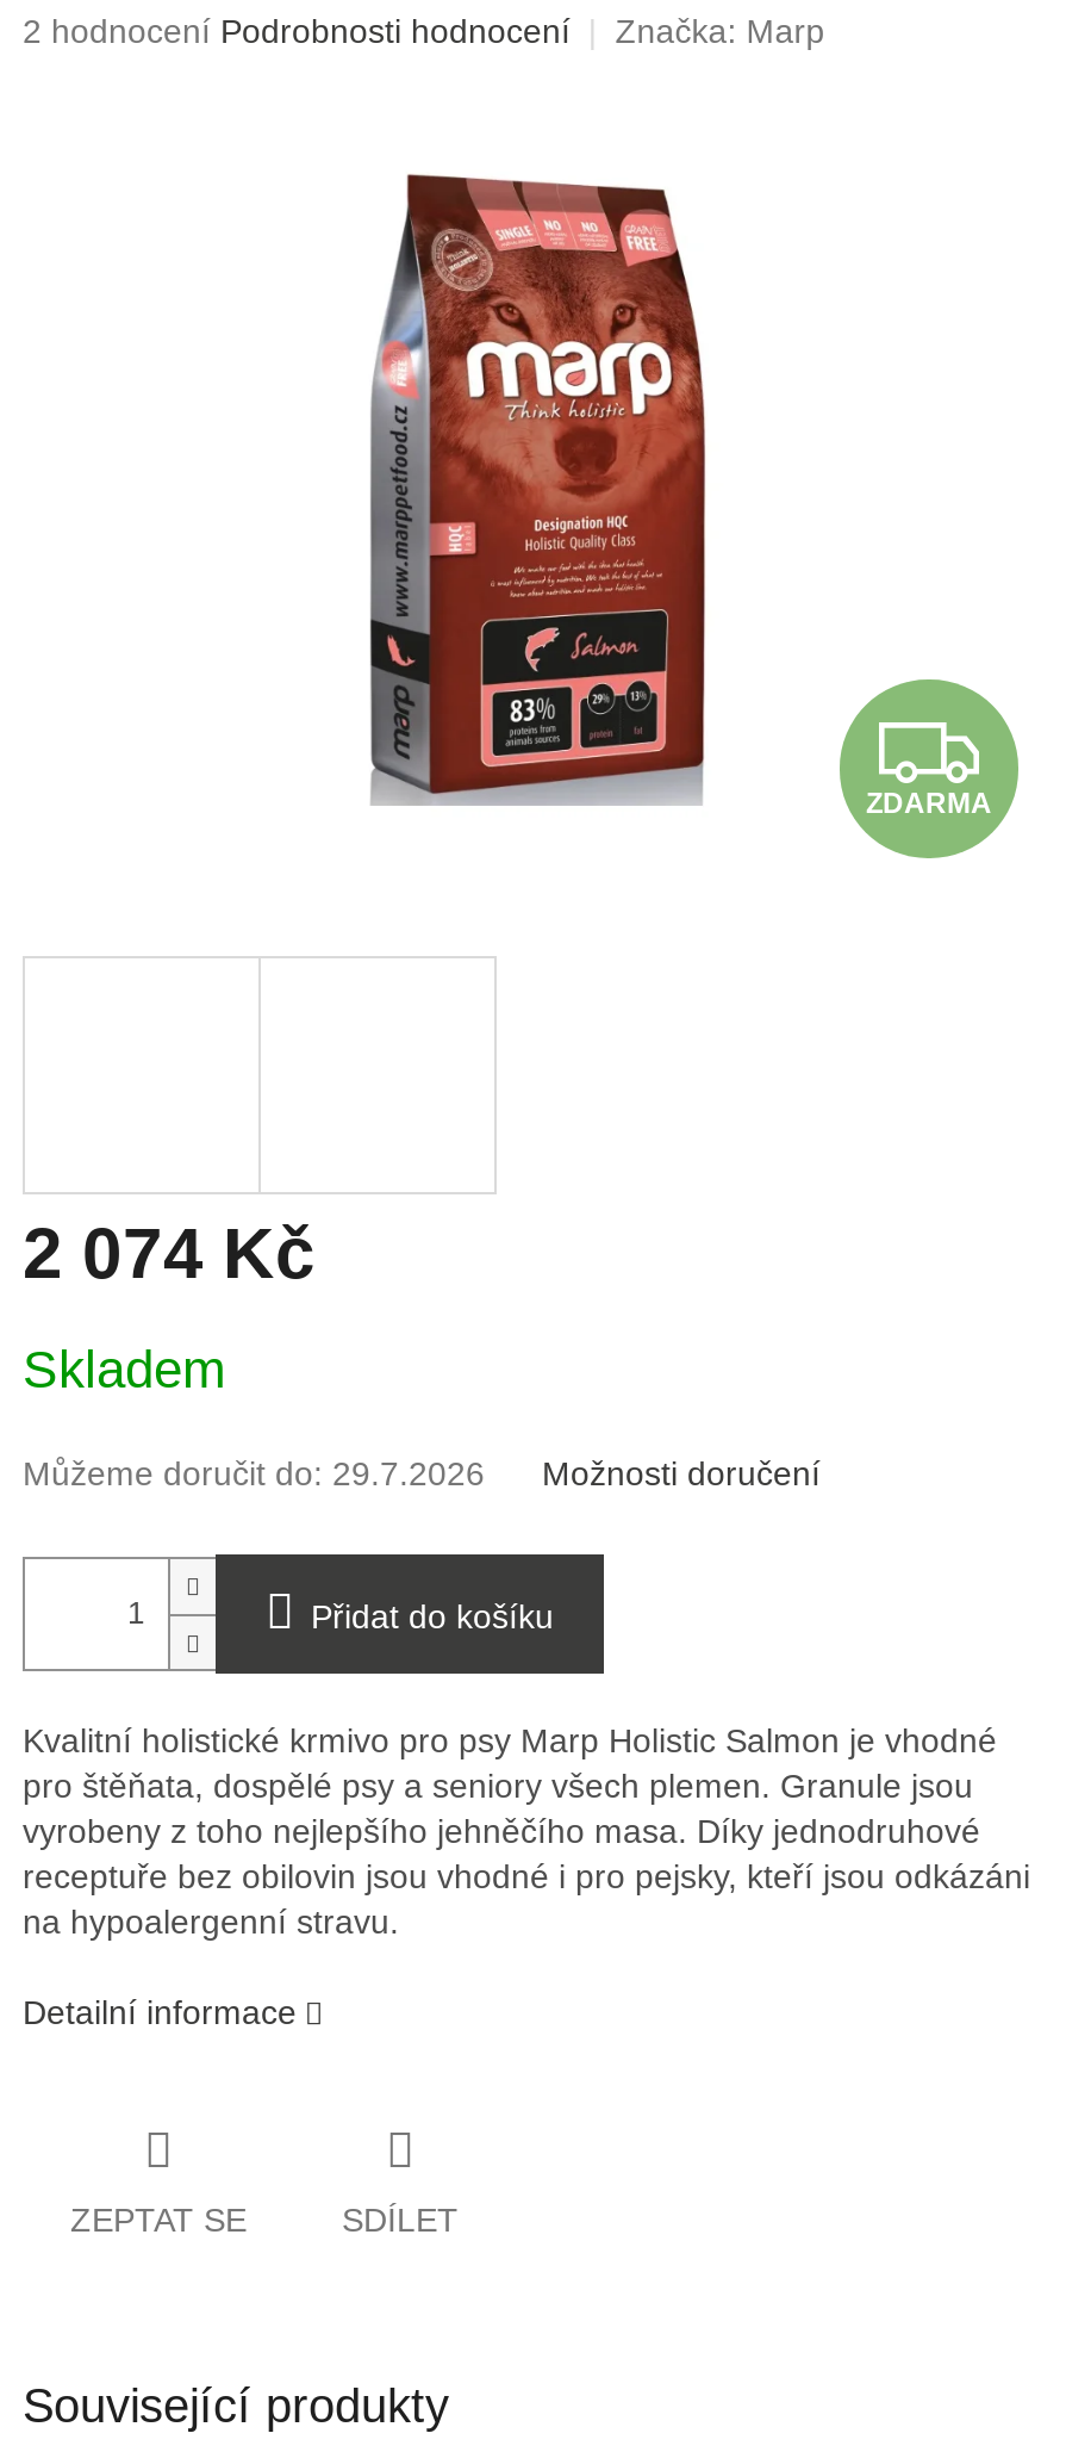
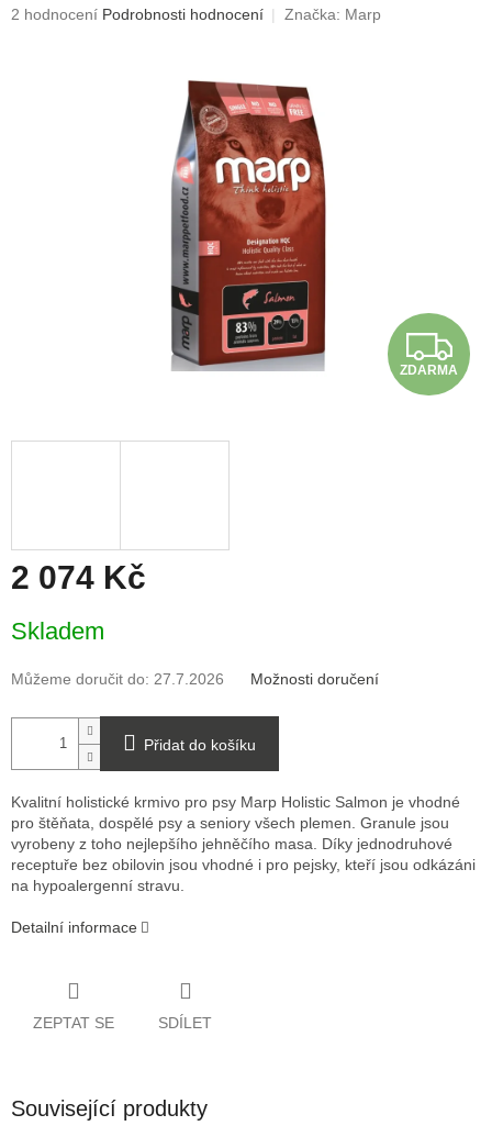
- Můžeme doručit do: 29.7.2026
+ Můžeme doručit do: 27.7.2026
